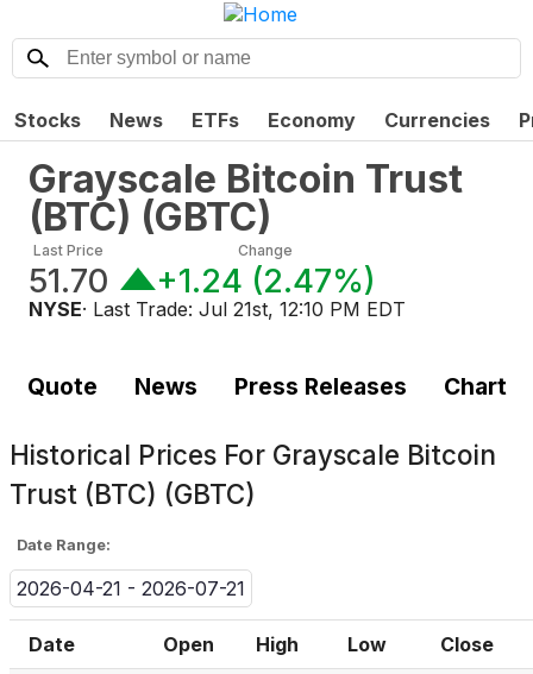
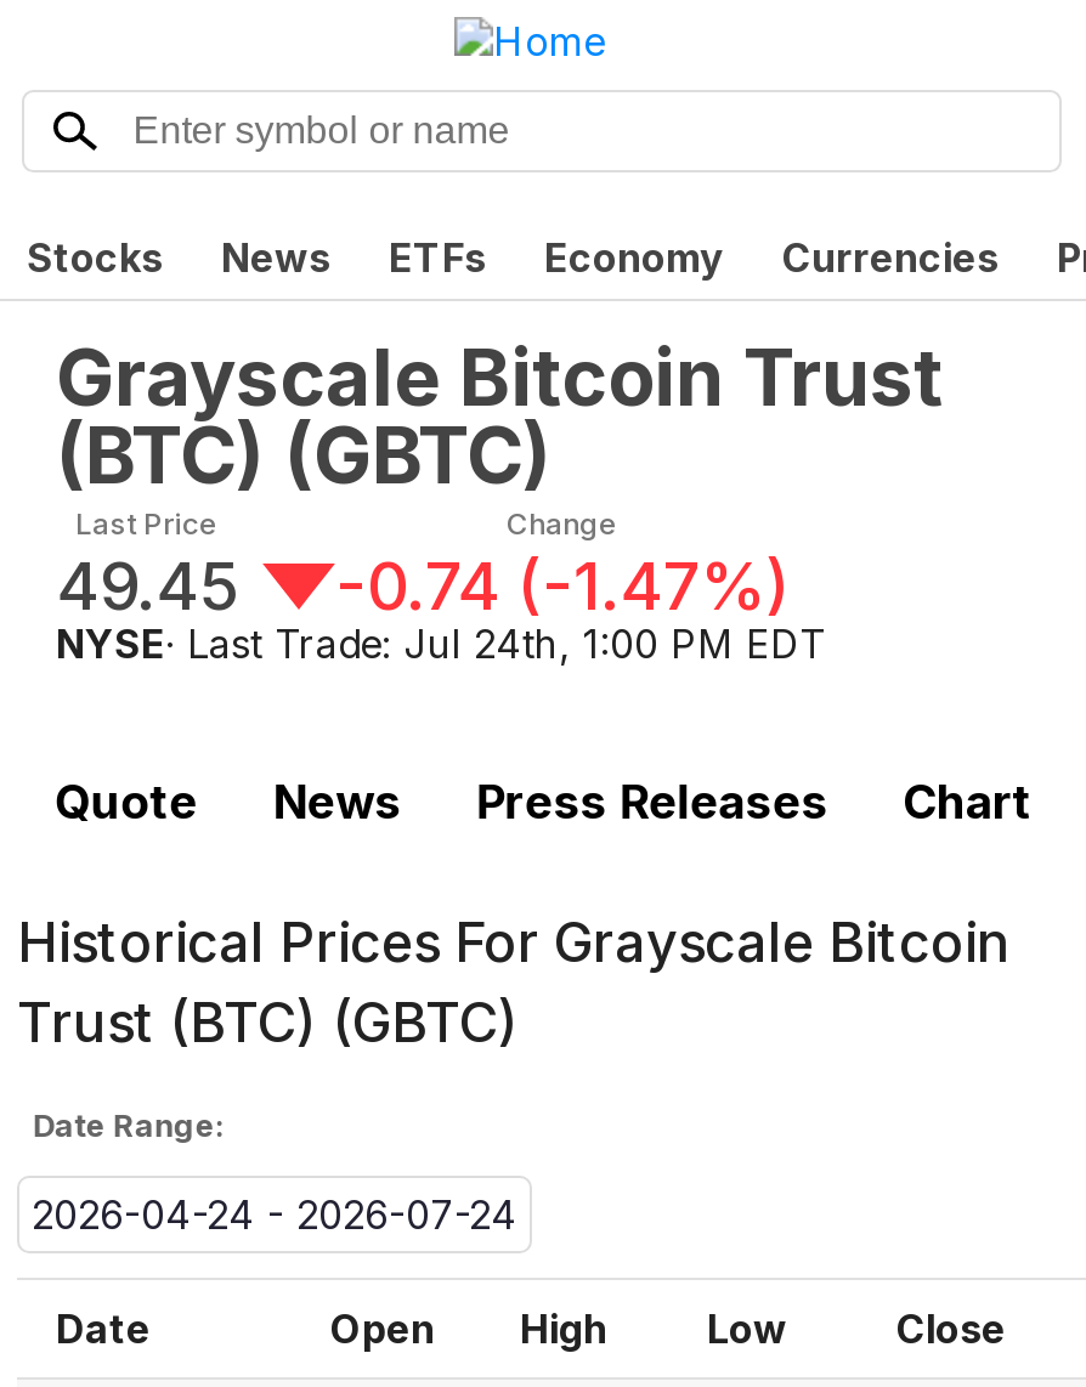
- 51.70
+ 49.45

- +1.24 (2.47%)
+ -0.74 (-1.47%)

- NYSE · Last Trade: Jul 21st, 12:10 PM EDT
+ NYSE · Last Trade: Jul 24th, 1:00 PM EDT

- 2026-04-21 - 2026-07-21
+ 2026-04-24 - 2026-07-24
